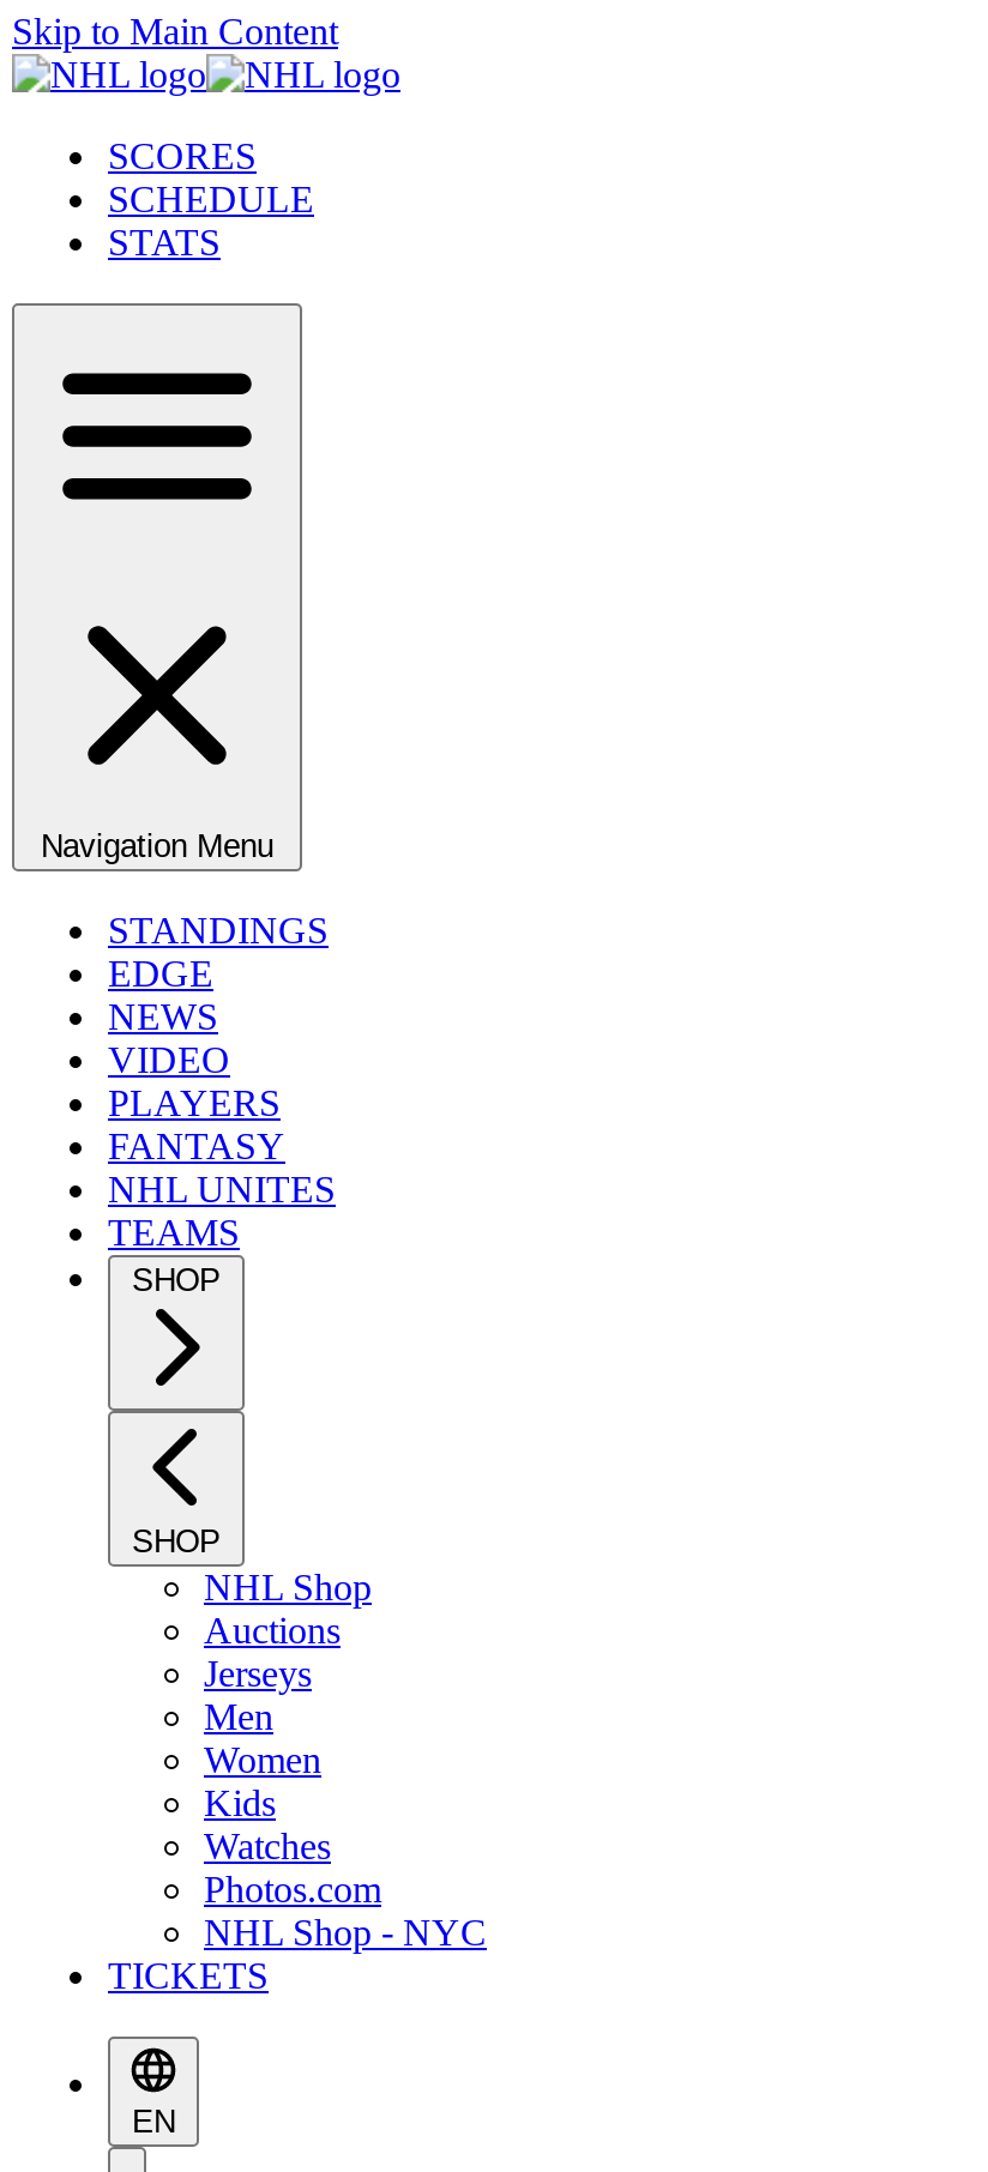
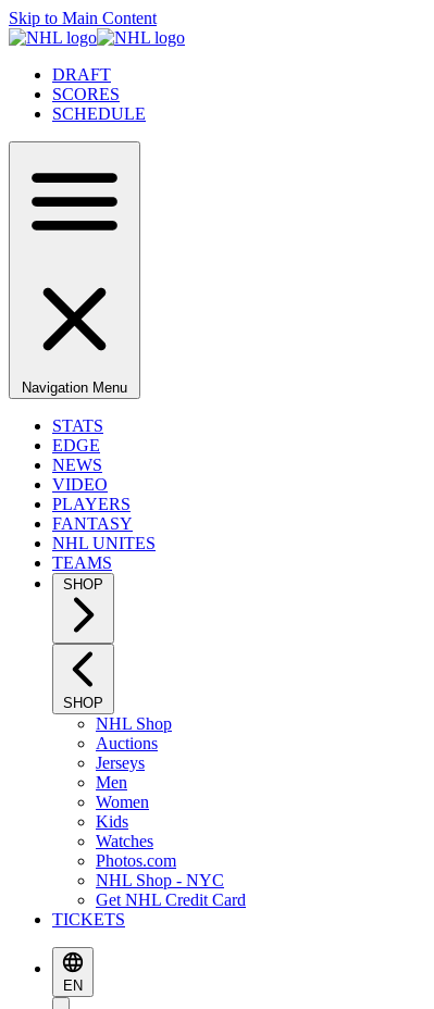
+ DRAFT

moved down: STATS

- STANDINGS

+ Get NHL Credit Card
